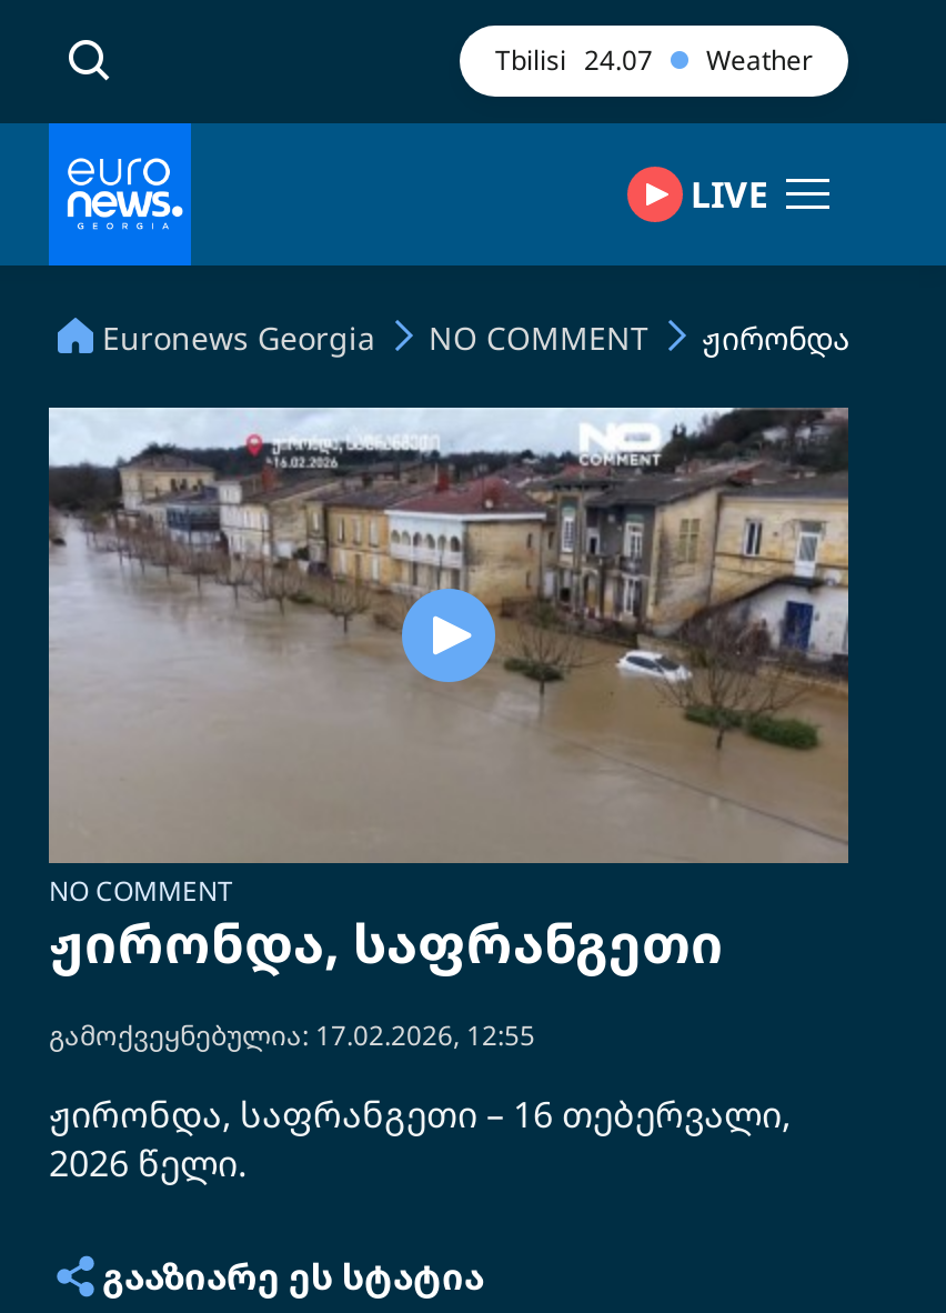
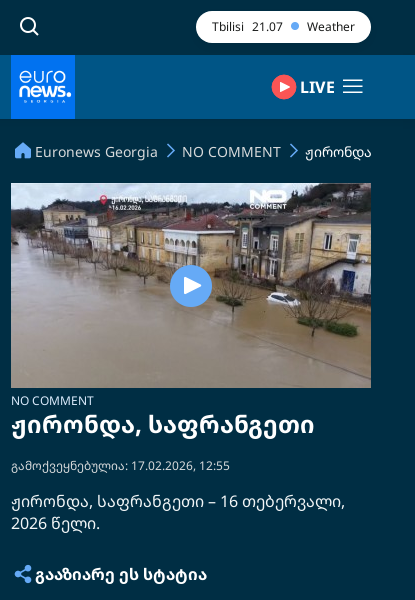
- Tbilisi 24.07 Weather
+ Tbilisi 21.07 Weather
